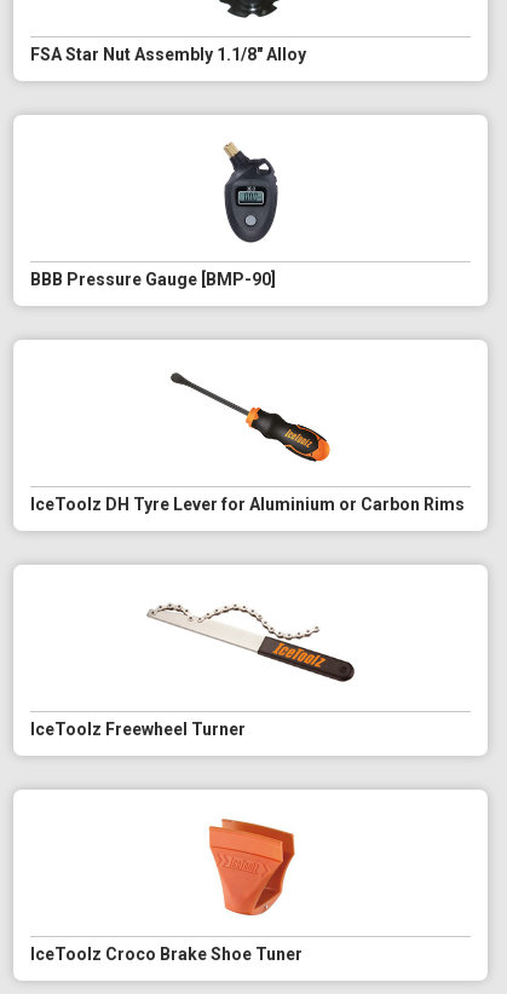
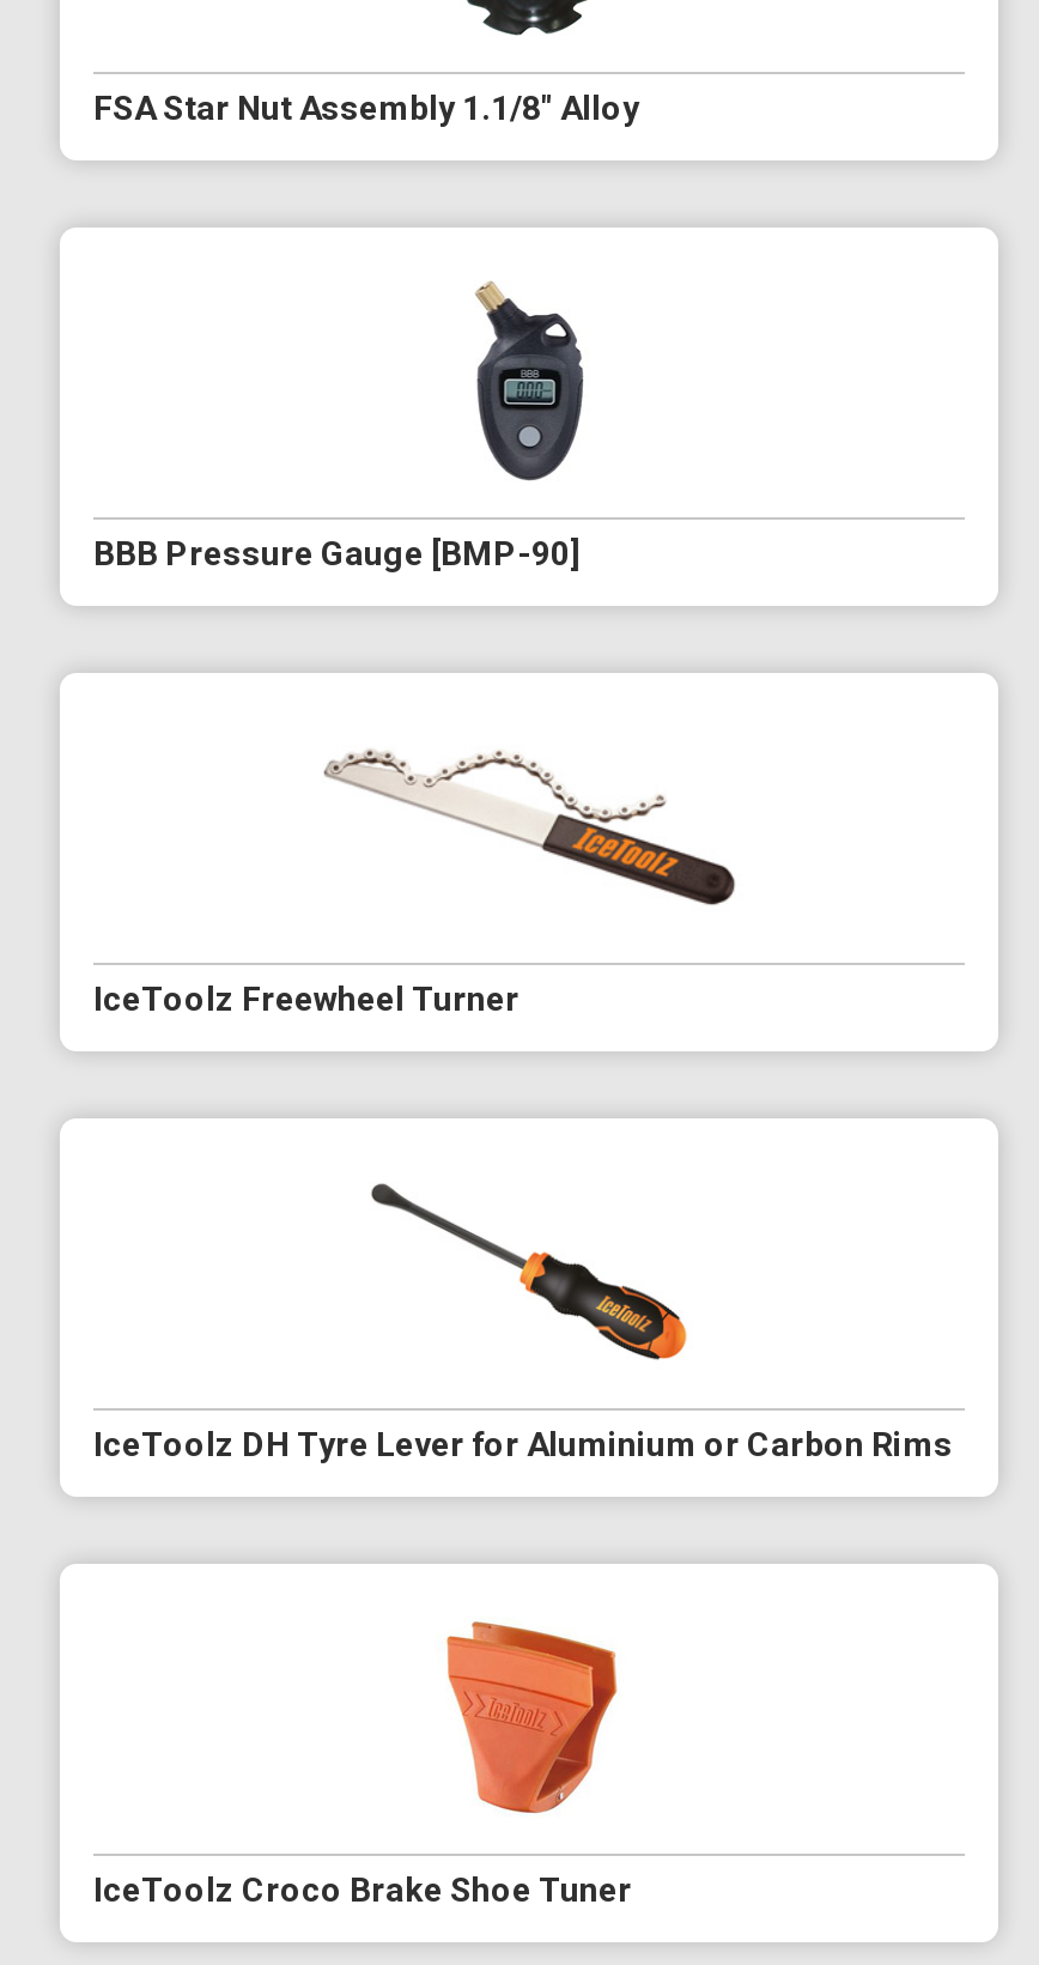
moved down: [image] | IceToolz DH Tyre Lever for Aluminium or Carbon Rims

moved up: [image] | IceToolz Freewheel Turner
